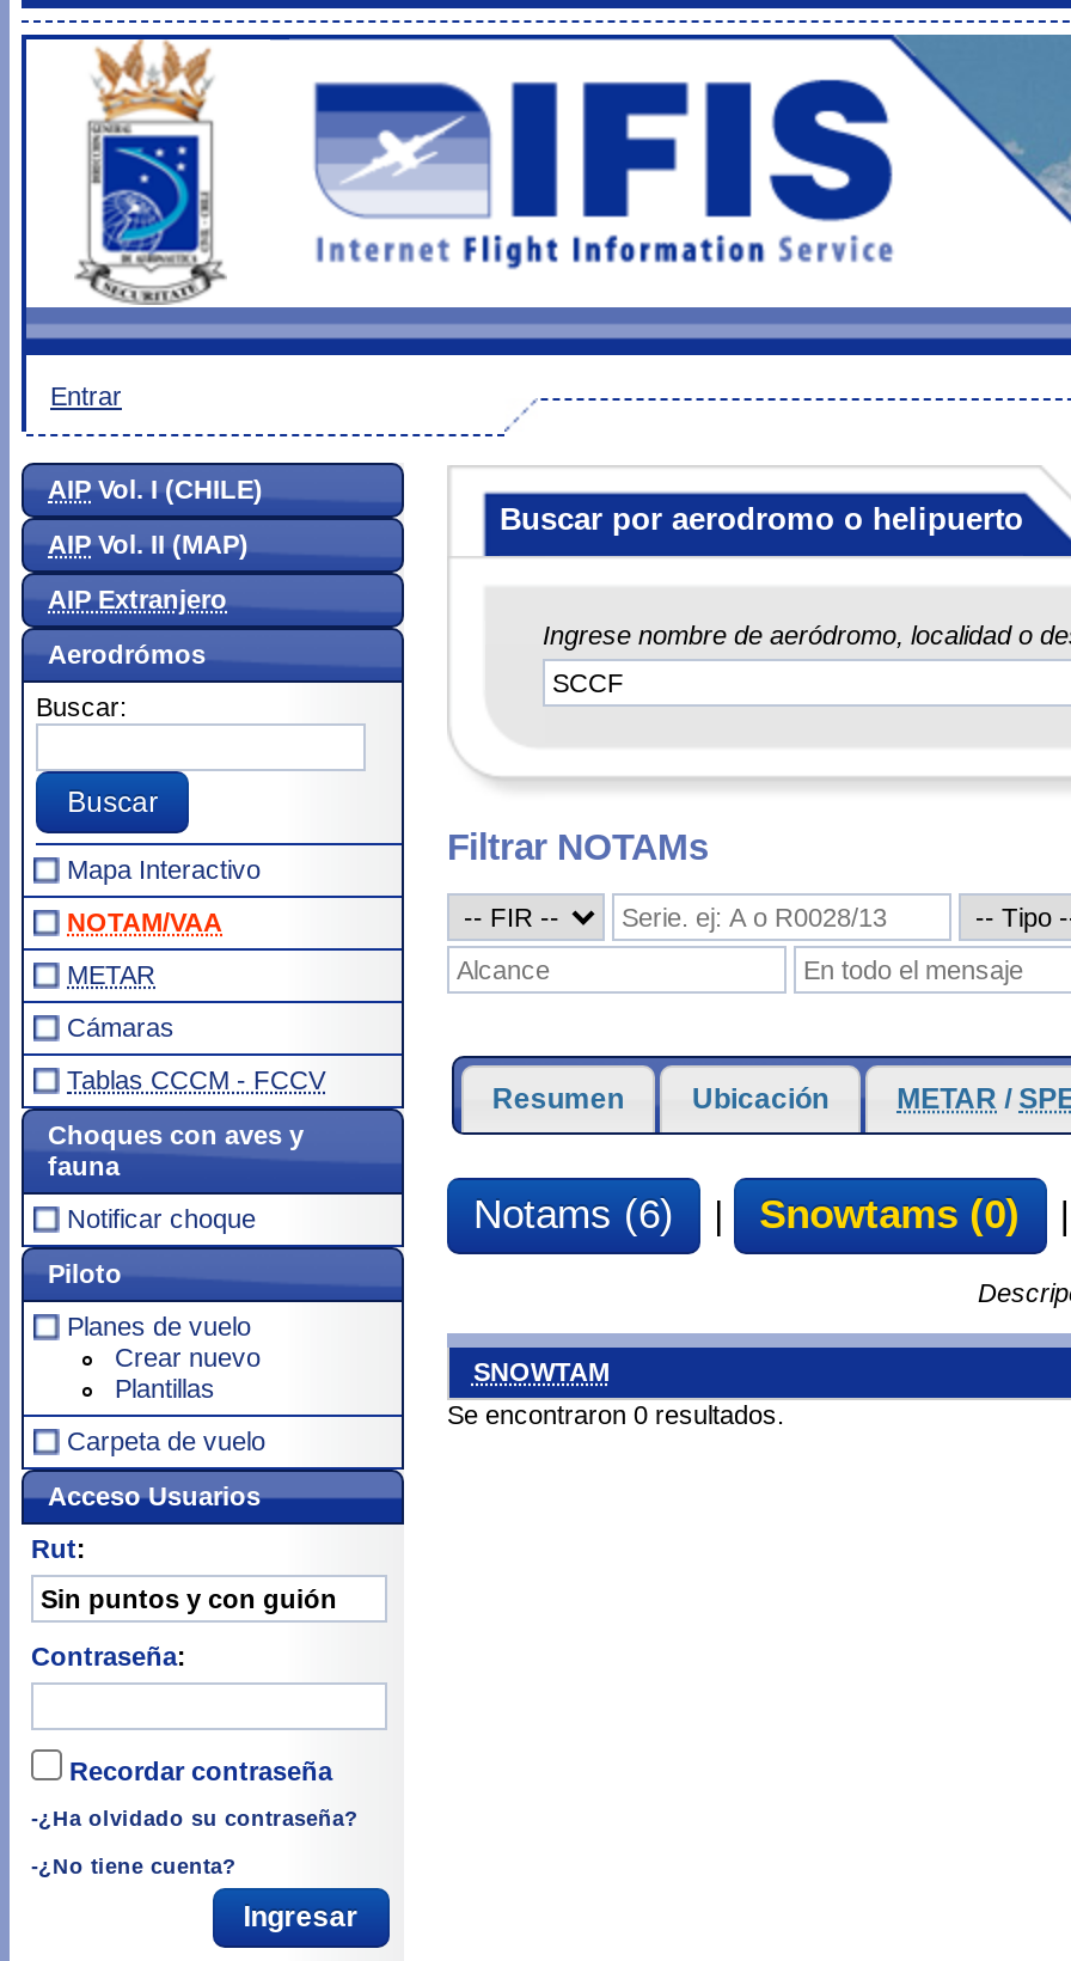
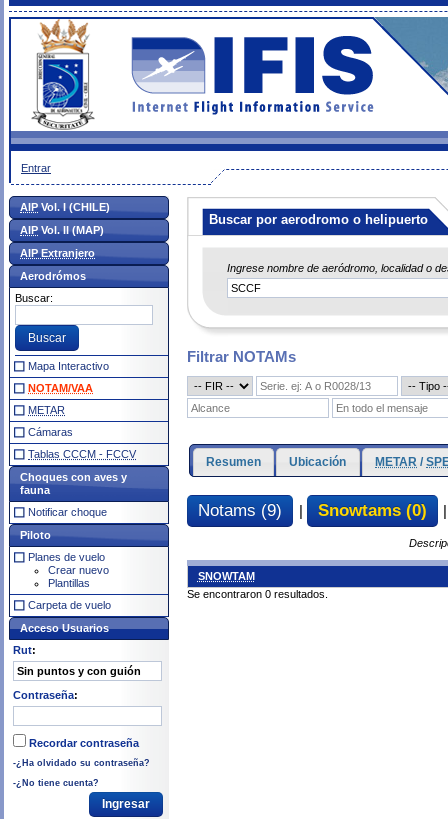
- Notams (6)
+ Notams (9)
